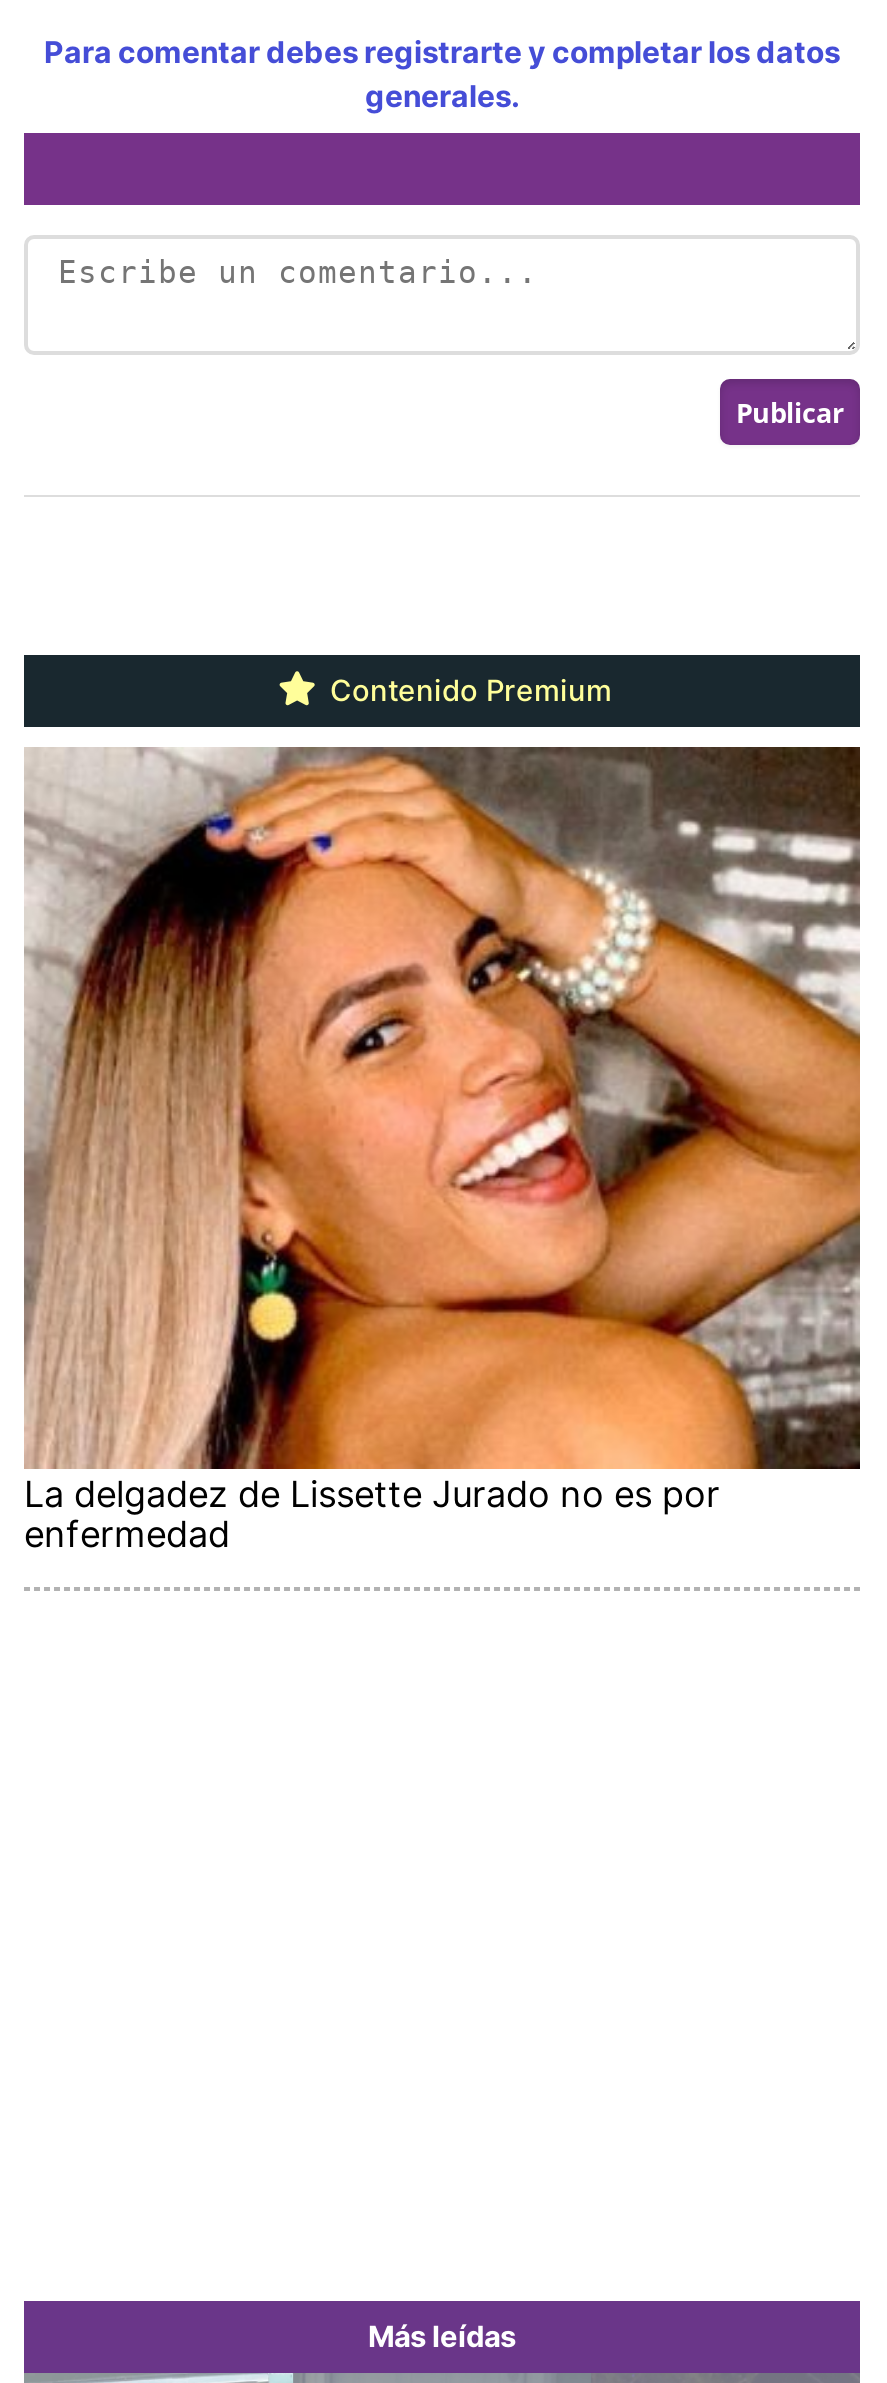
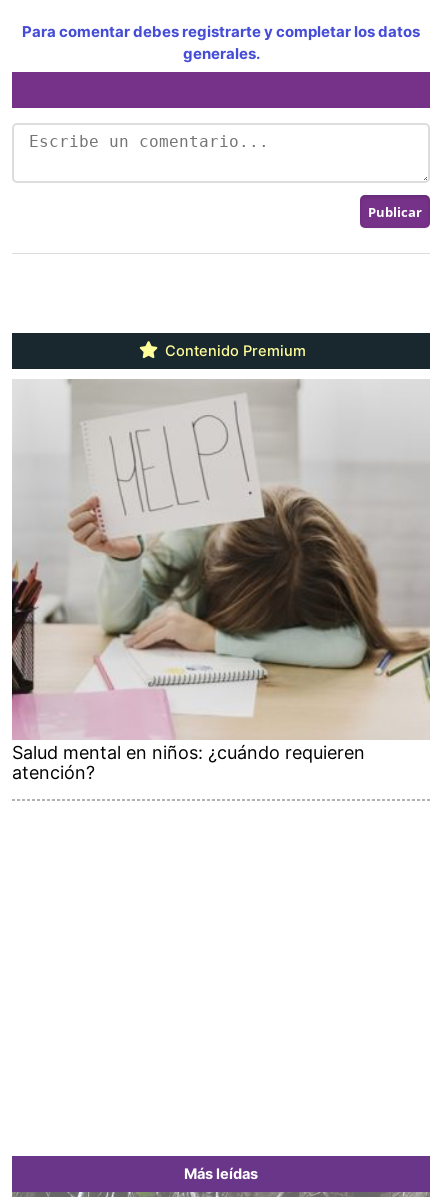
- [image]
- La delgadez de Lissette Jurado no es por
- enfermedad
+ [image]
+ Salud mental en niños: ¿cuándo requieren
+ atención?
